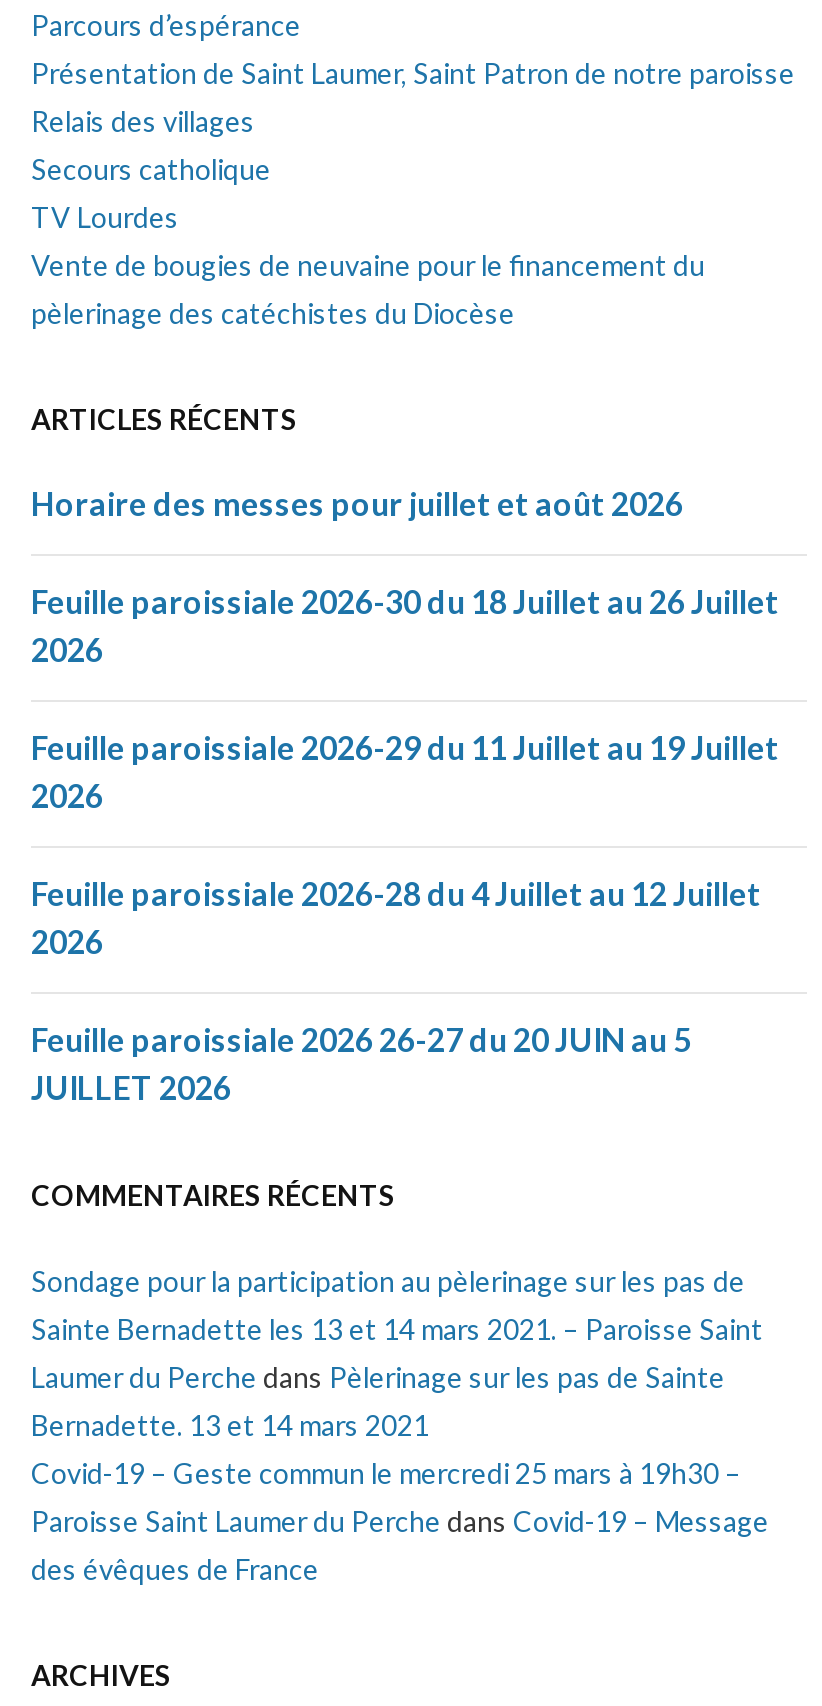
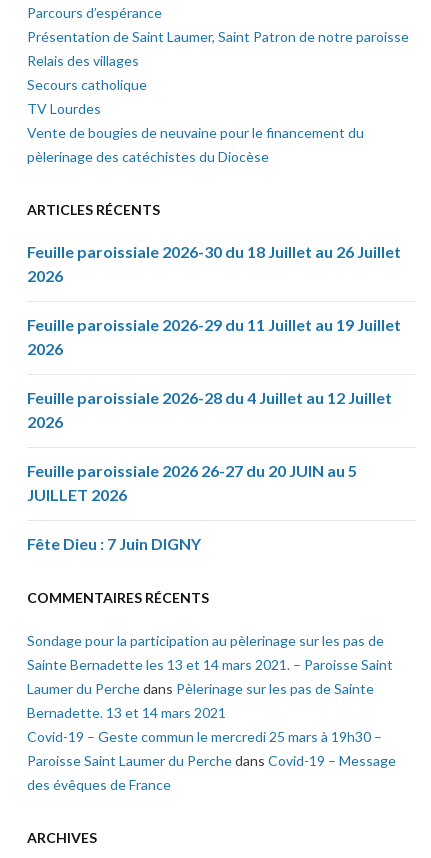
- Horaire des messes pour juillet et août 2026

moved up: Feuille paroissiale 2026-30 du 18 Juillet au 26 Juillet | 2026 | Feuille paroissiale 2026-29 du 11 Juillet au 19 Juillet | 2026 | Feuille paroissiale 2026-28 du 4 Juillet au 12 Juillet | 2026 | Feuille paroissiale 2026 26-27 du 20 JUIN au 5 | JUILLET 2026

+ Fête Dieu : 7 Juin DIGNY
